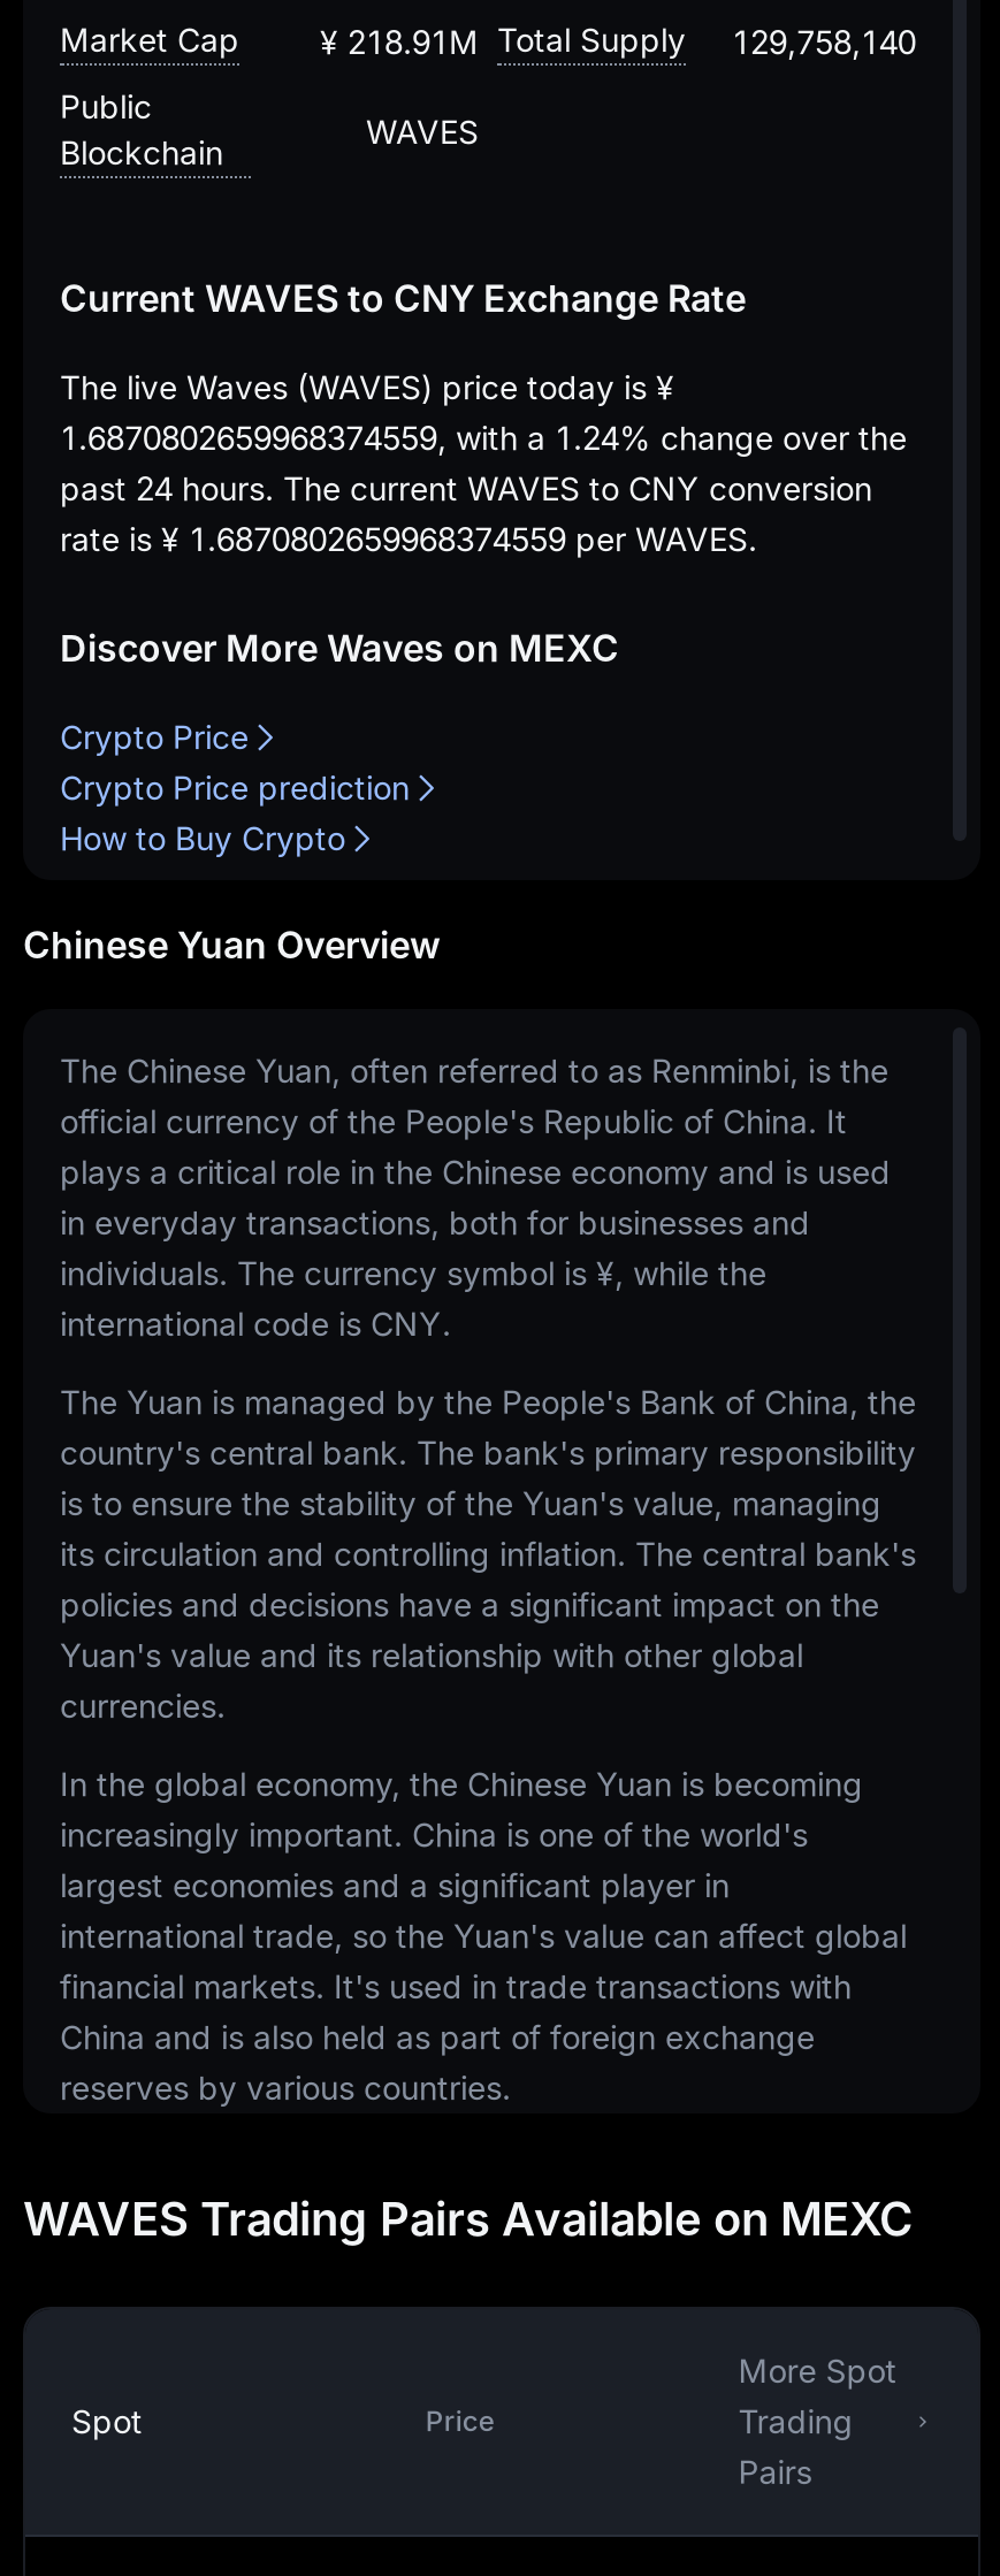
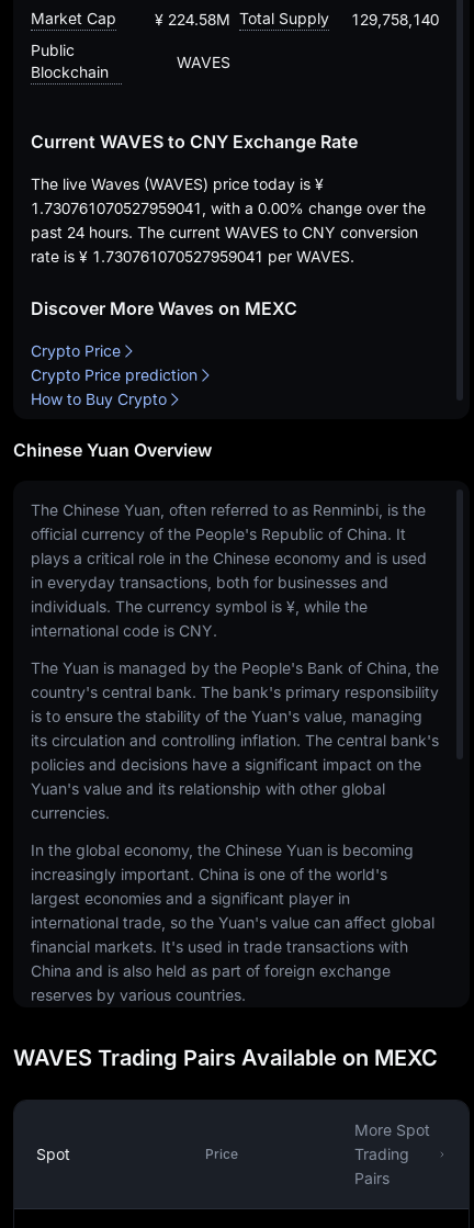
- ¥ 218.91M Total Supply
+ ¥ 224.58M Total Supply

- 1.6870802659968374559, with a 1.24% change over the
+ 1.730761070527959041, with a 0.00% change over the

- rate is ¥ 1.6870802659968374559 per WAVES.
+ rate is ¥ 1.730761070527959041 per WAVES.
